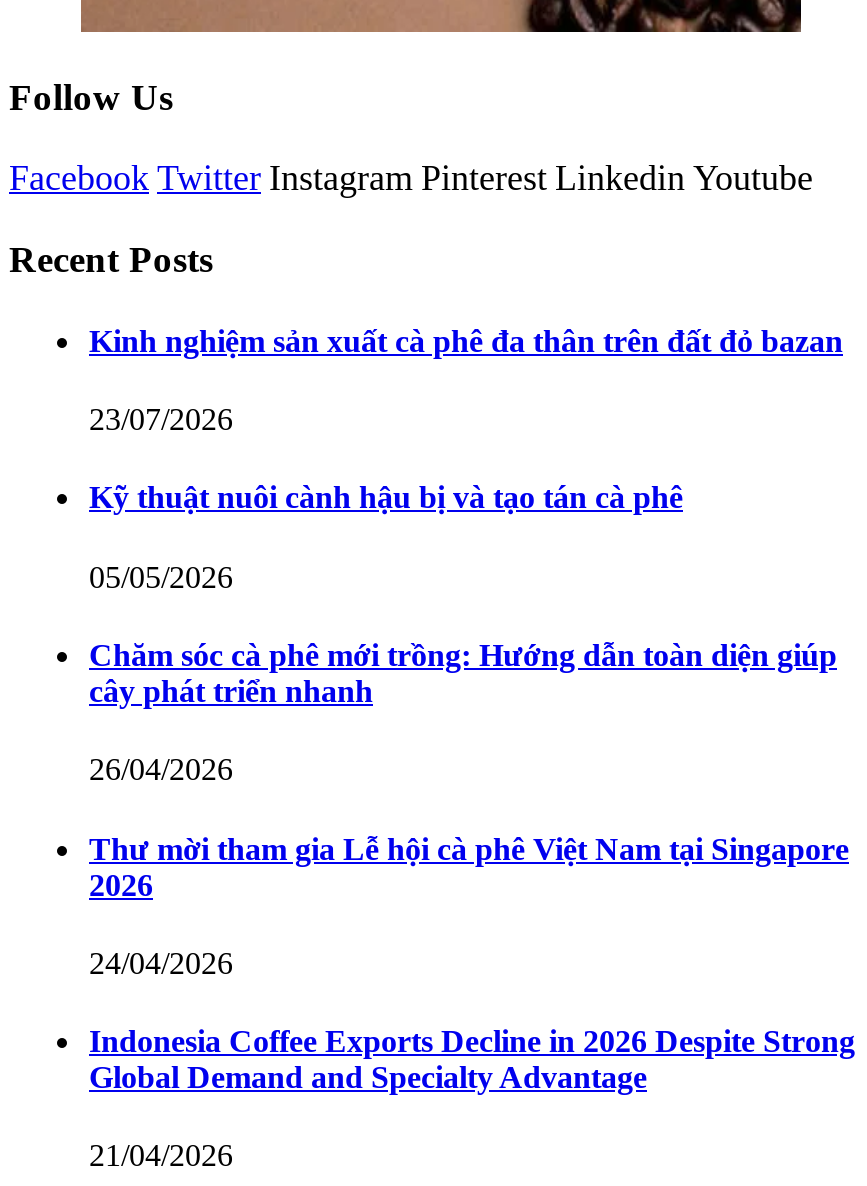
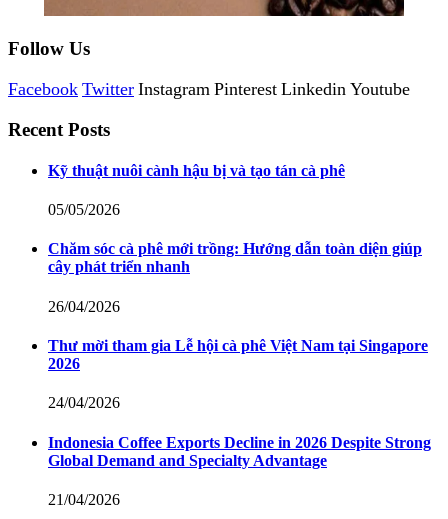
- Kinh nghiệm sản xuất cà phê đa thân trên đất đỏ bazan
- 23/07/2026
